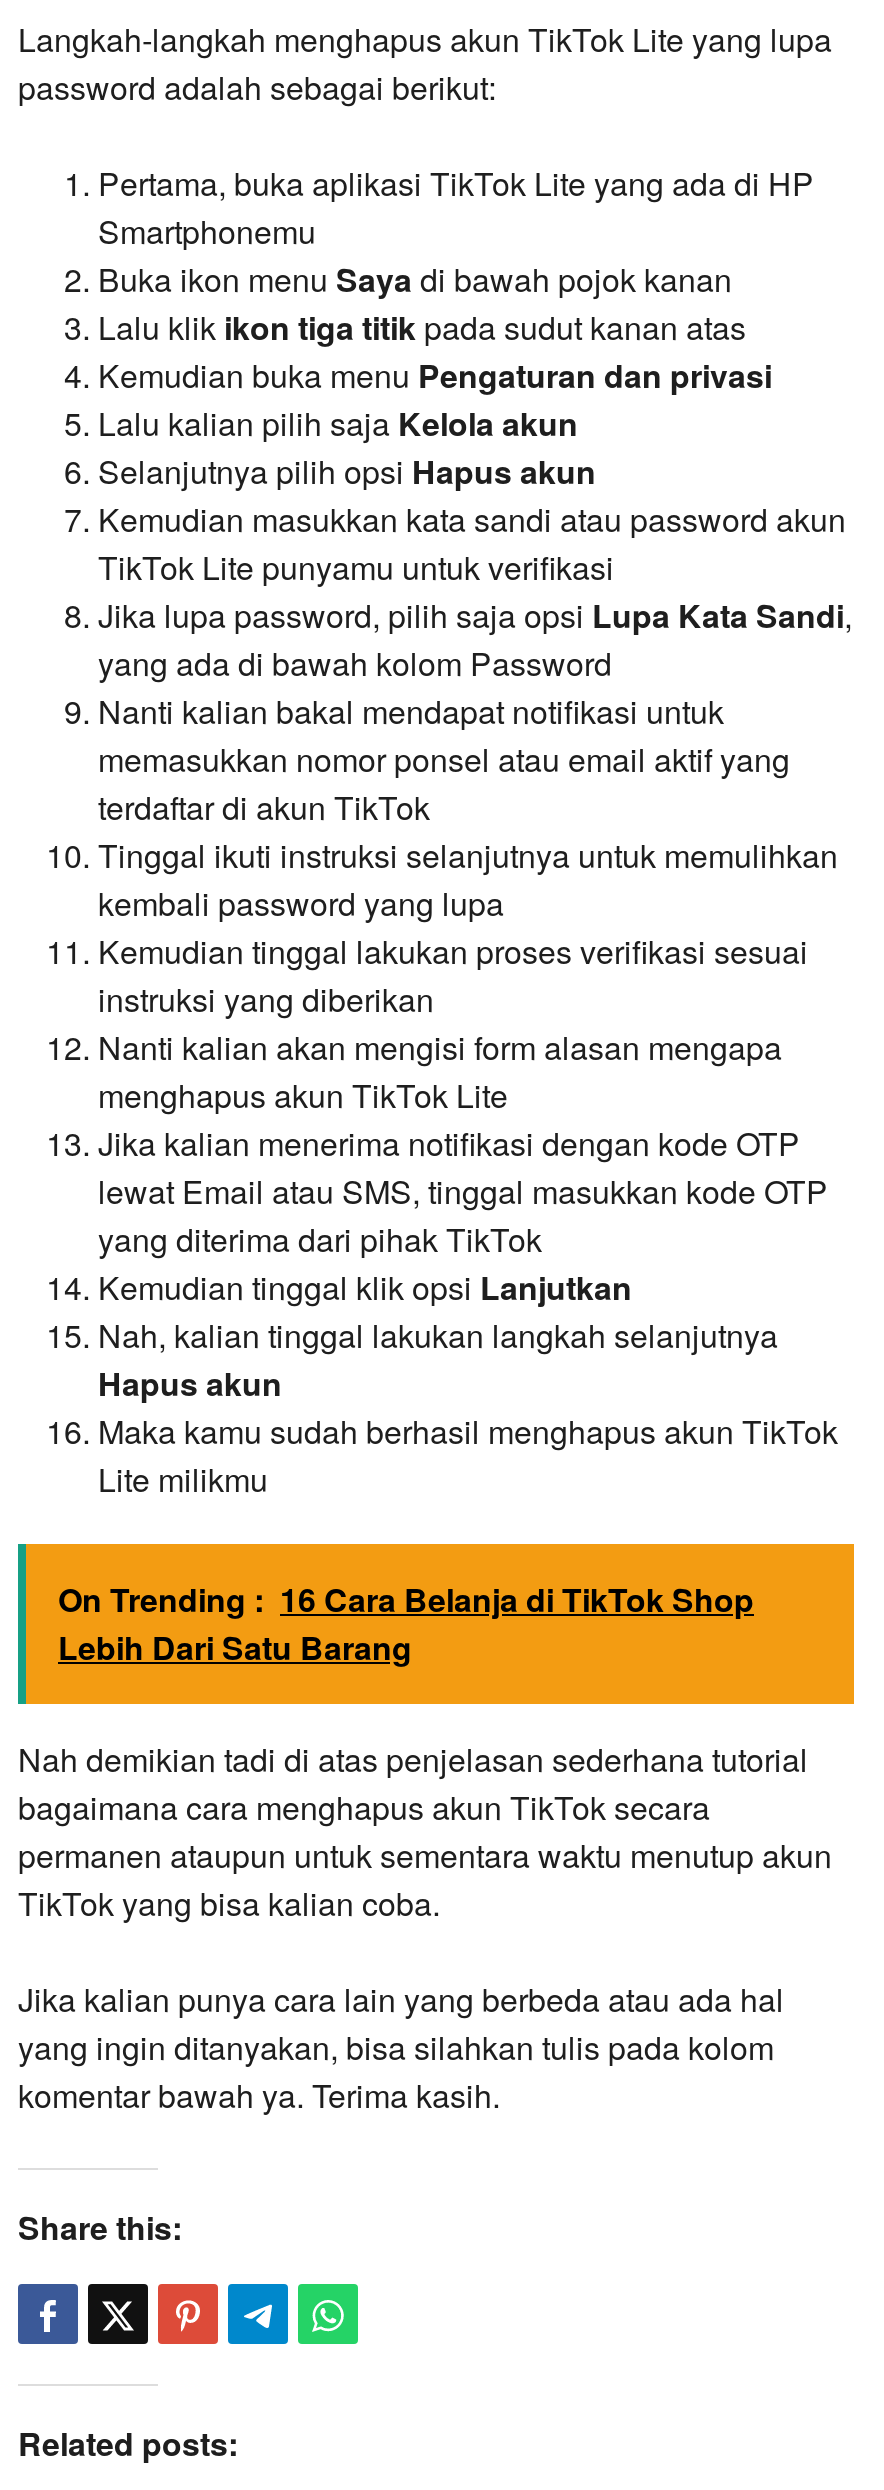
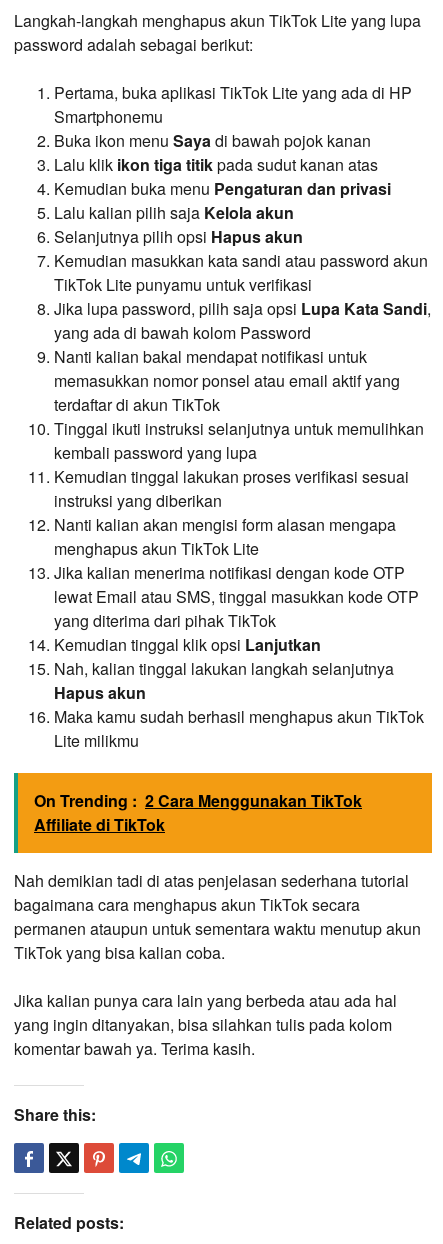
- On Trending : 16 Cara Belanja di TikTok Shop
- Lebih Dari Satu Barang
+ On Trending : 2 Cara Menggunakan TikTok
+ Affiliate di TikTok
